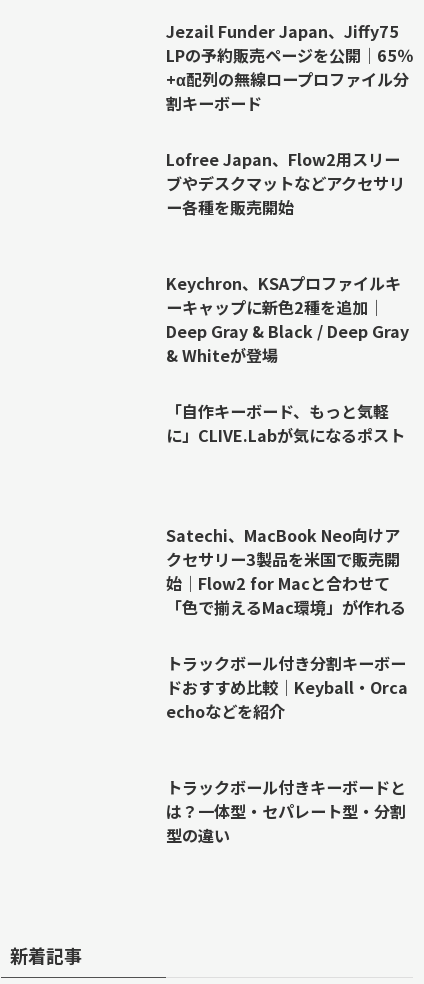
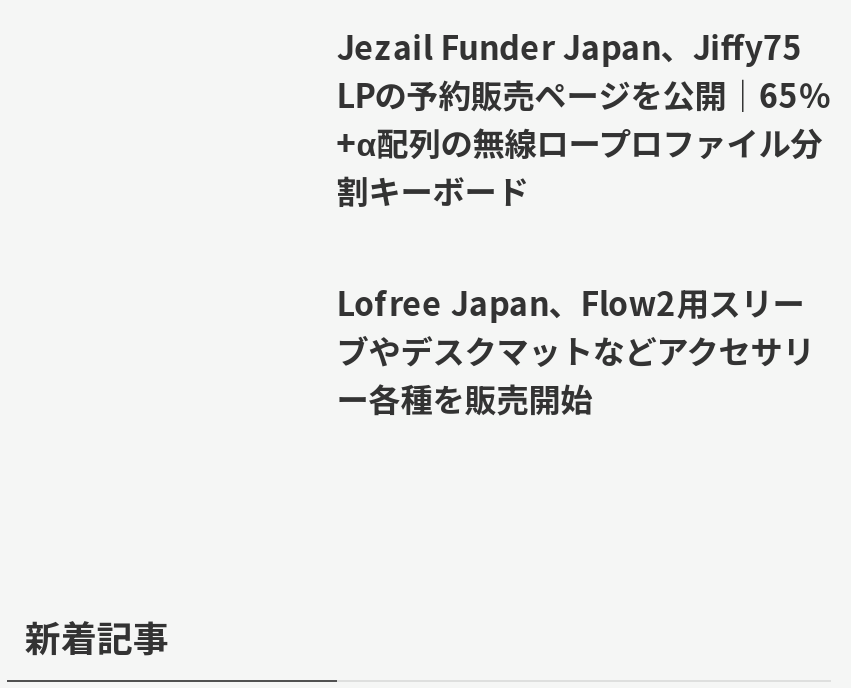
- Keychron、KSAプロファイルキ
- ーキャップに新色2種を追加｜
- Deep Gray & Black / Deep Gray
- & Whiteが登場
- 「自作キーボード、もっと気軽
- に」CLIVE.Labが気になるポスト

- Satechi、MacBook Neo向けア
- クセサリー3製品を米国で販売開
- 始｜Flow2 for Macと合わせて
- 「色で揃えるMac環境」が作れる
- トラックボール付き分割キーボー
- ドおすすめ比較｜Keyball・Orca
- echoなどを紹介
- トラックボール付きキーボードと
- は？一体型・セパレート型・分割
- 型の違い
